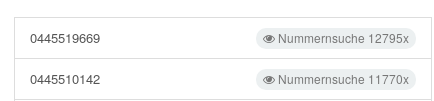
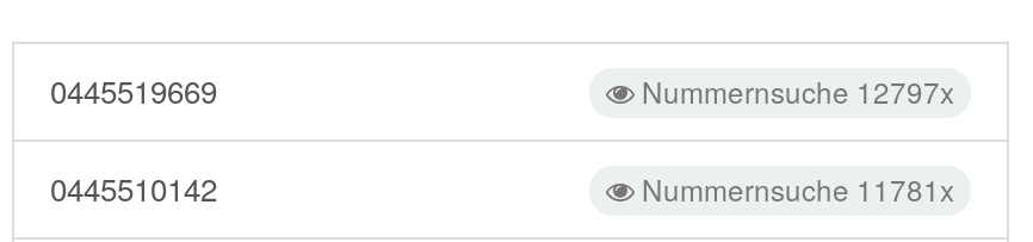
- Nummernsuche 12795x
+ Nummernsuche 12797x

- Nummernsuche 11770x
+ Nummernsuche 11781x
